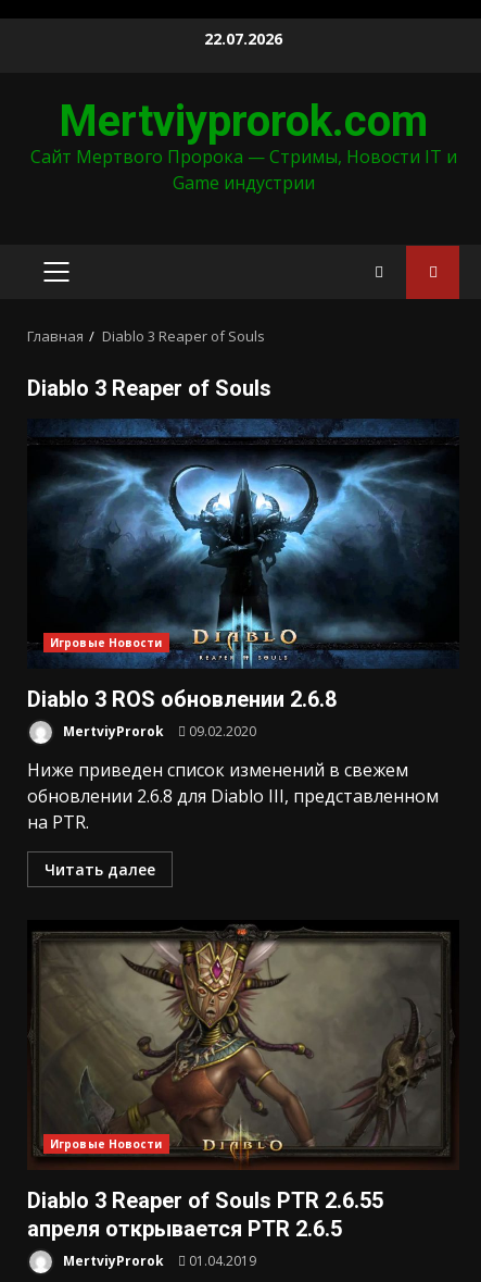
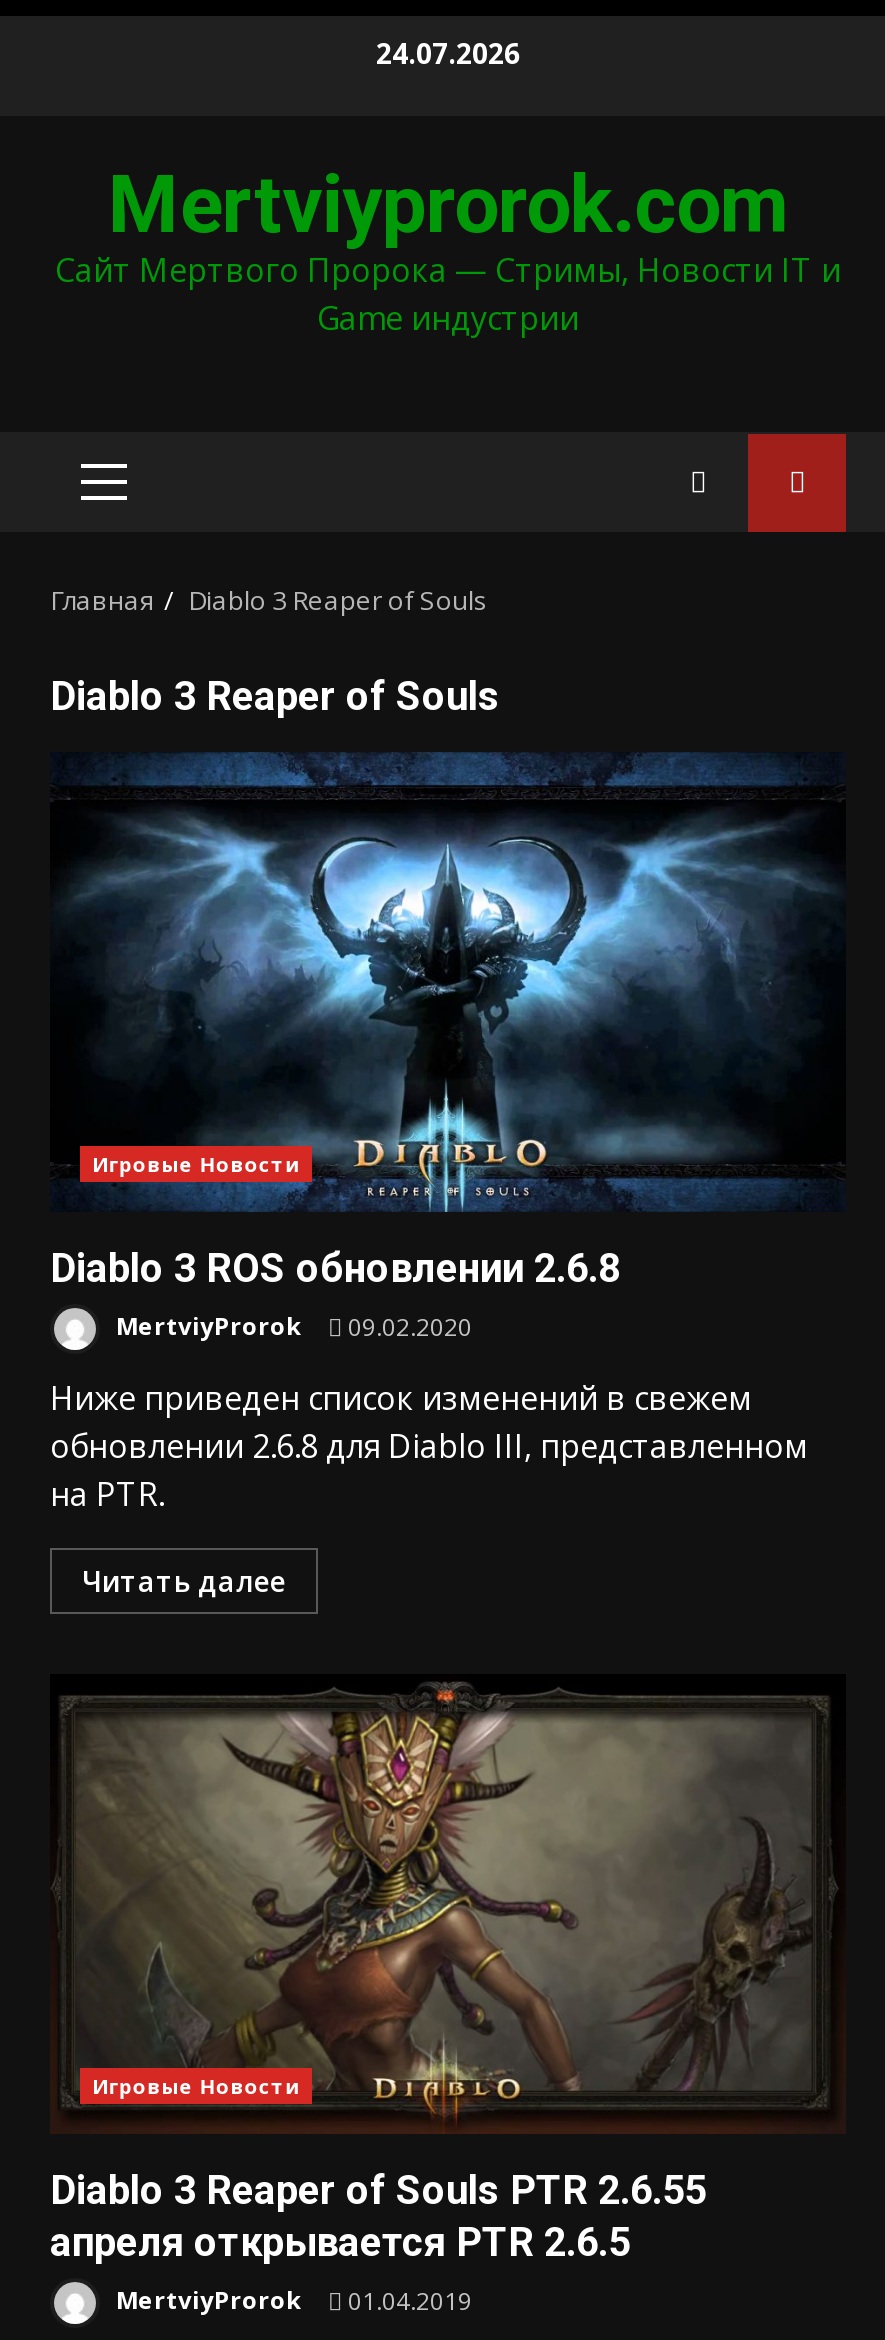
- 22.07.2026
+ 24.07.2026
